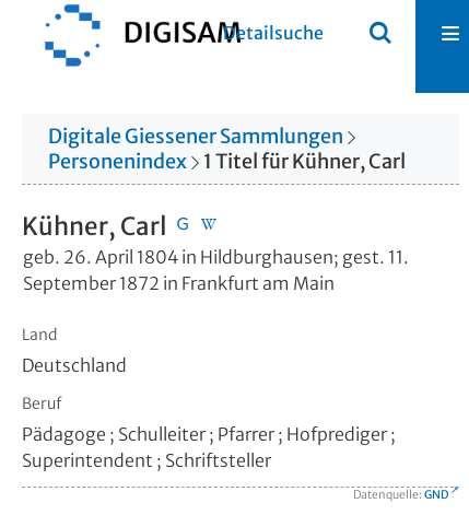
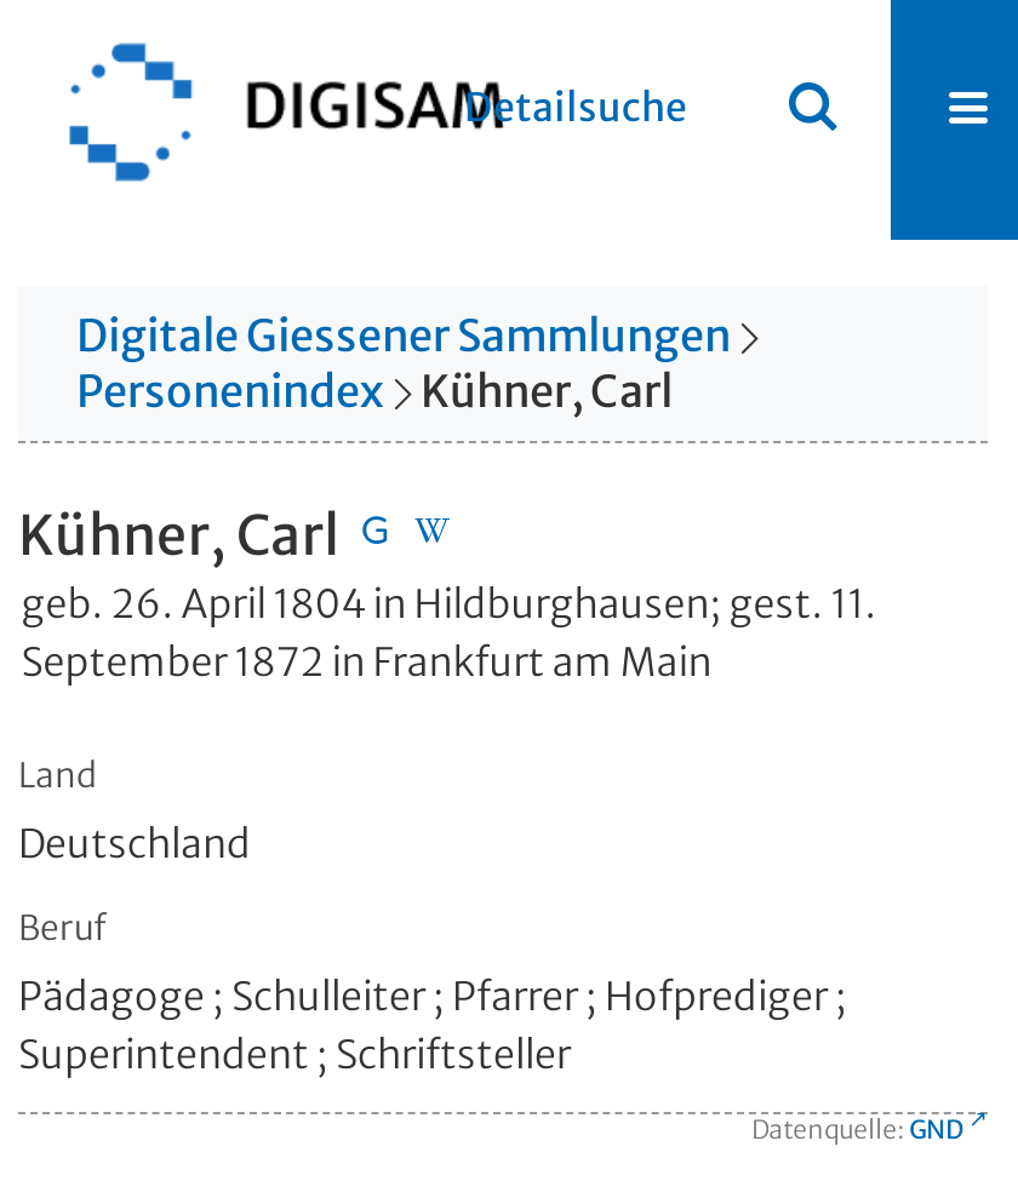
- 1 Titel für Kühner, Carl
+ Kühner, Carl
